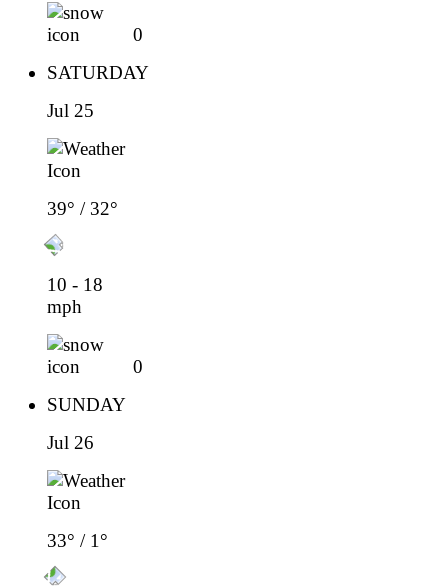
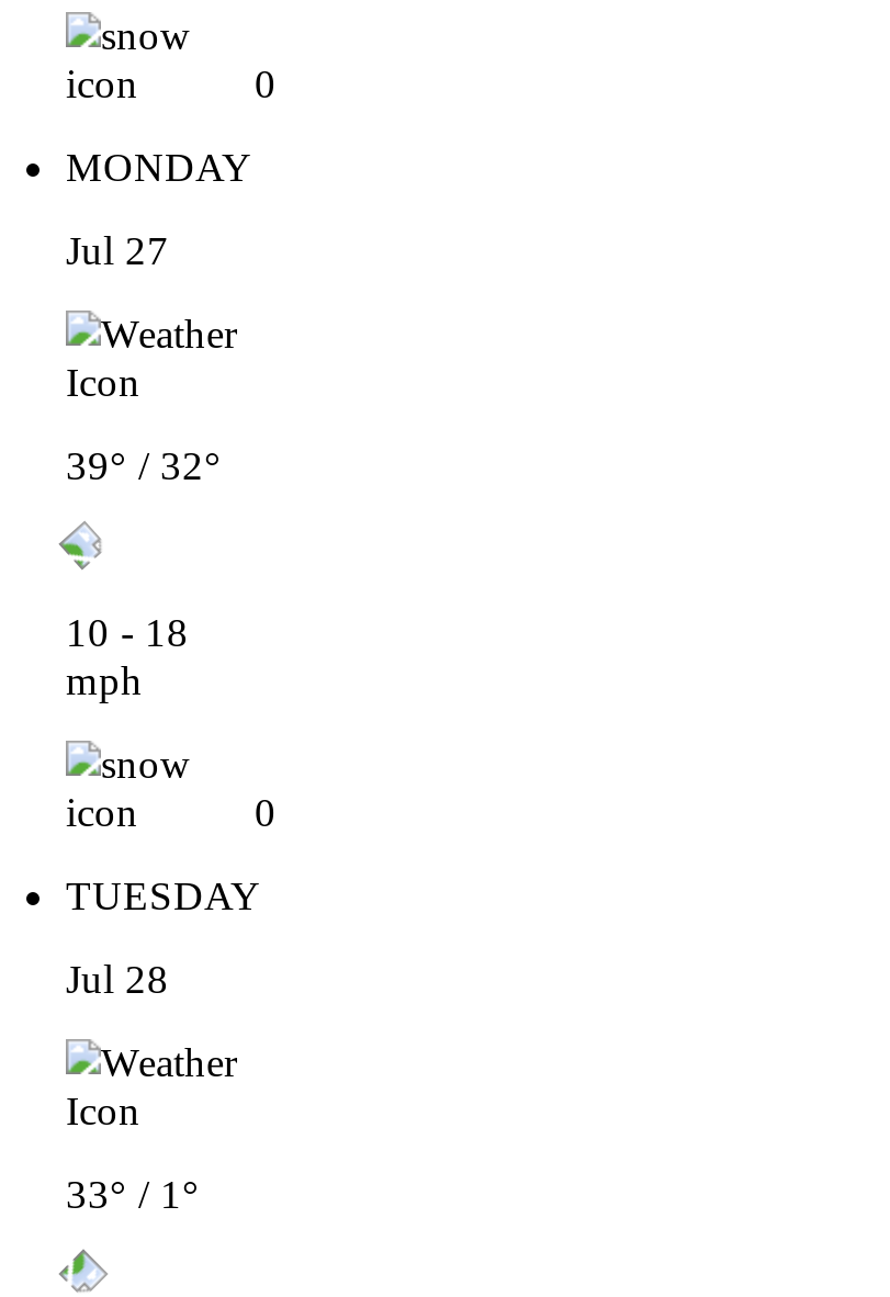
- SATURDAY
+ MONDAY

- Jul 25
+ Jul 27

- SUNDAY
+ TUESDAY

- Jul 26
+ Jul 28
